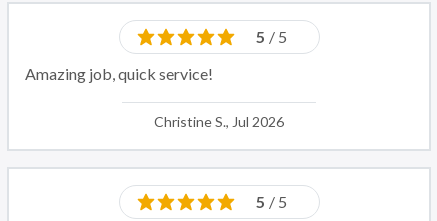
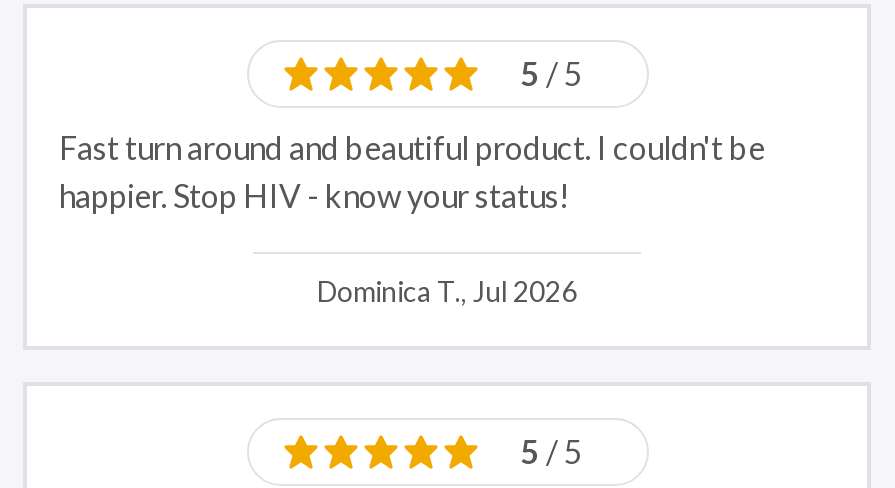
- Amazing job, quick service!
+ Fast turn around and beautiful product. I couldn't be
+ happier. Stop HIV - know your status!

- Christine S., Jul 2026
+ Dominica T., Jul 2026
